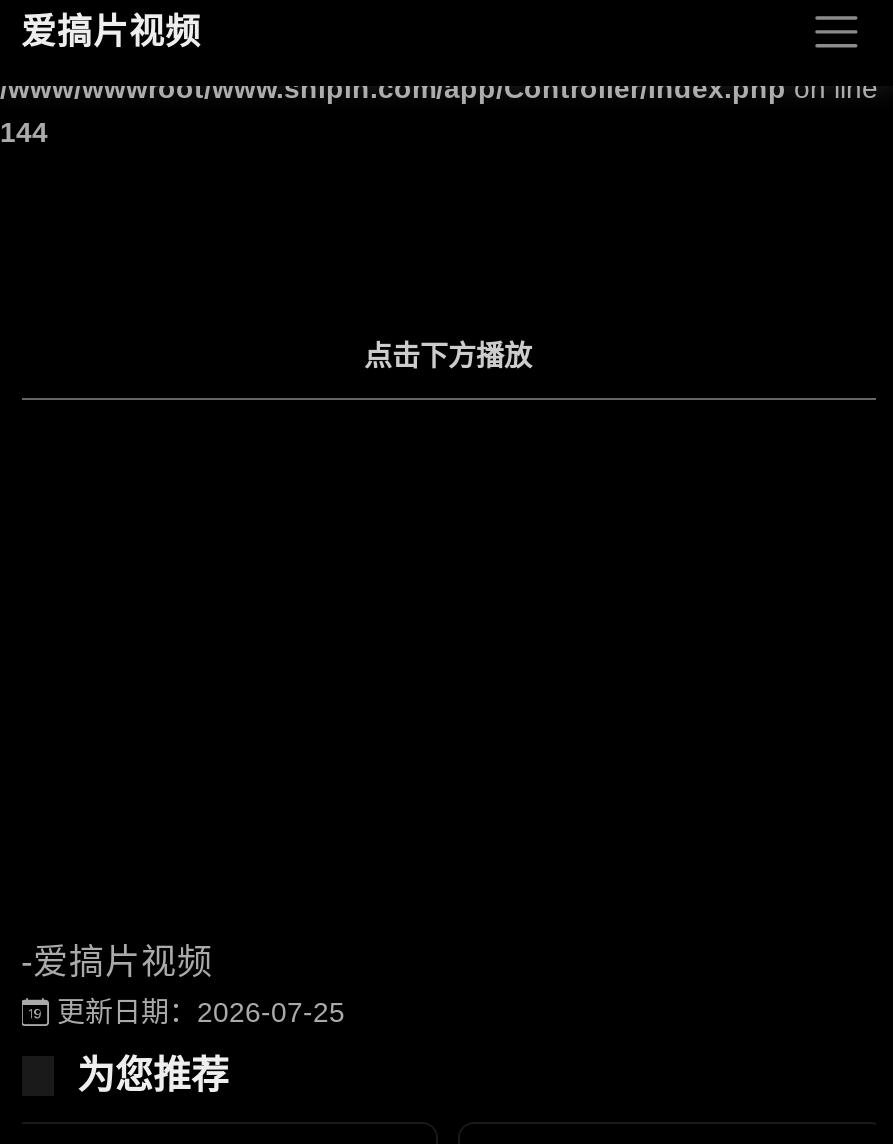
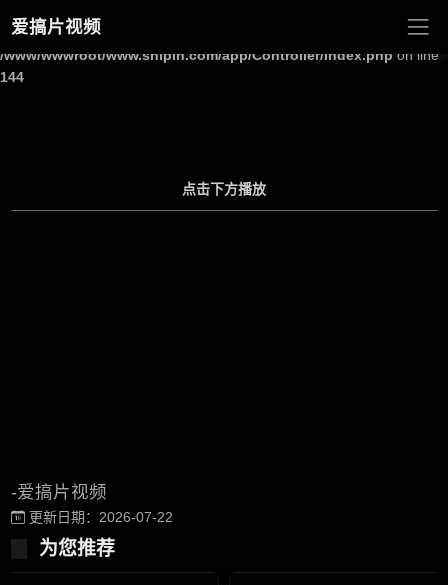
- 更新日期：2026-07-25
+ 更新日期：2026-07-22
